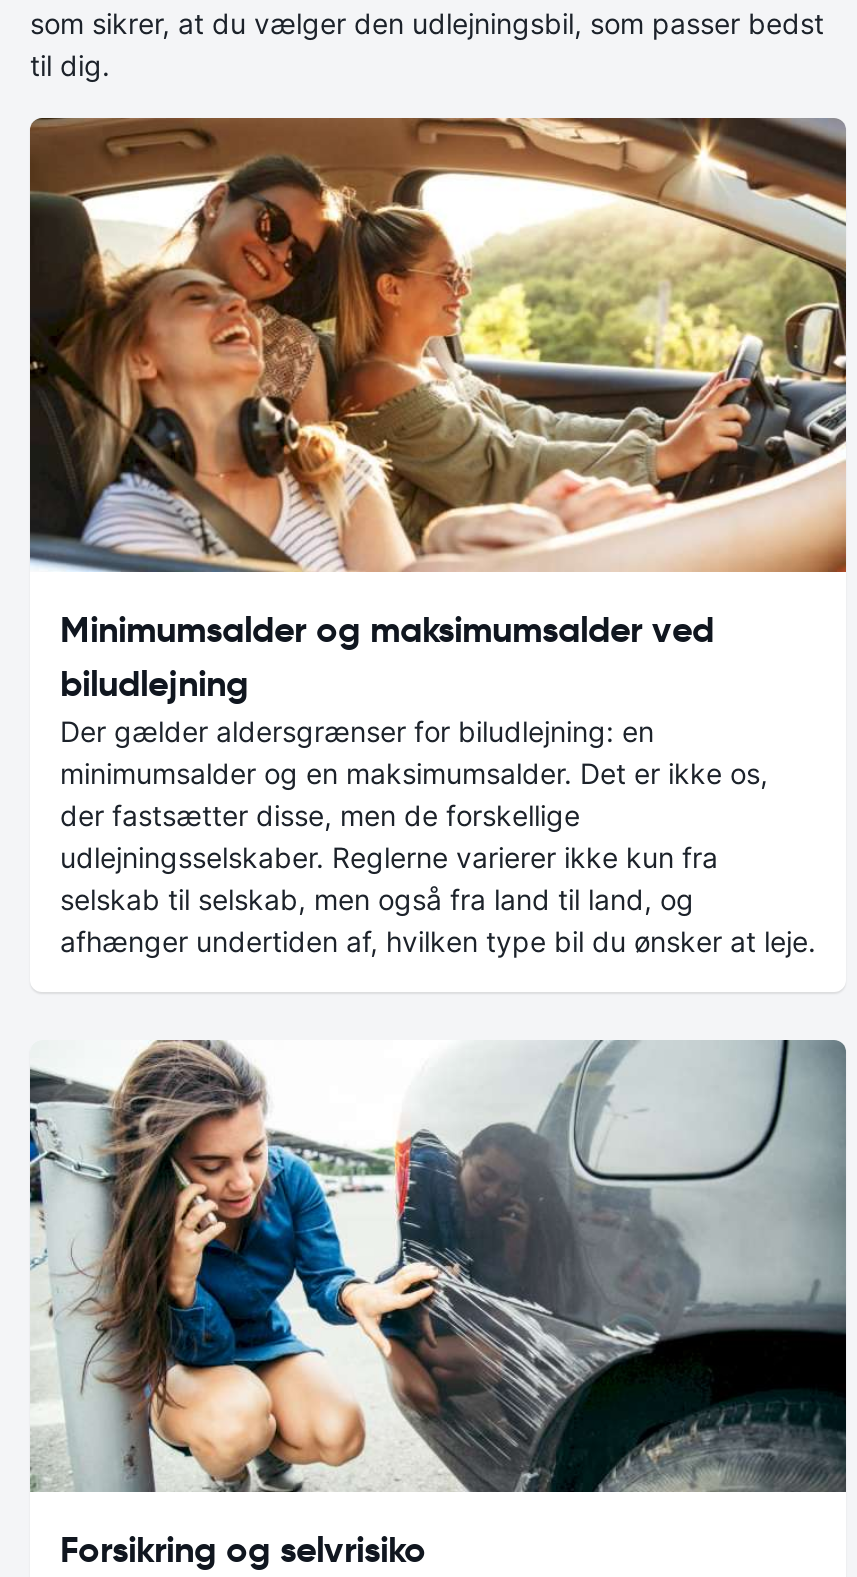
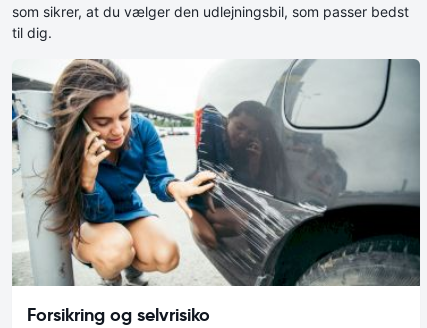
- [image]
- Minimumsalder og maksimumsalder ved
- biludlejning
- Der gælder aldersgrænser for biludlejning: en
- minimumsalder og en maksimumsalder. Det er ikke os,
- der fastsætter disse, men de forskellige
- udlejningsselskaber. Reglerne varierer ikke kun fra
- selskab til selskab, men også fra land til land, og
- afhænger undertiden af, hvilken type bil du ønsker at leje.
